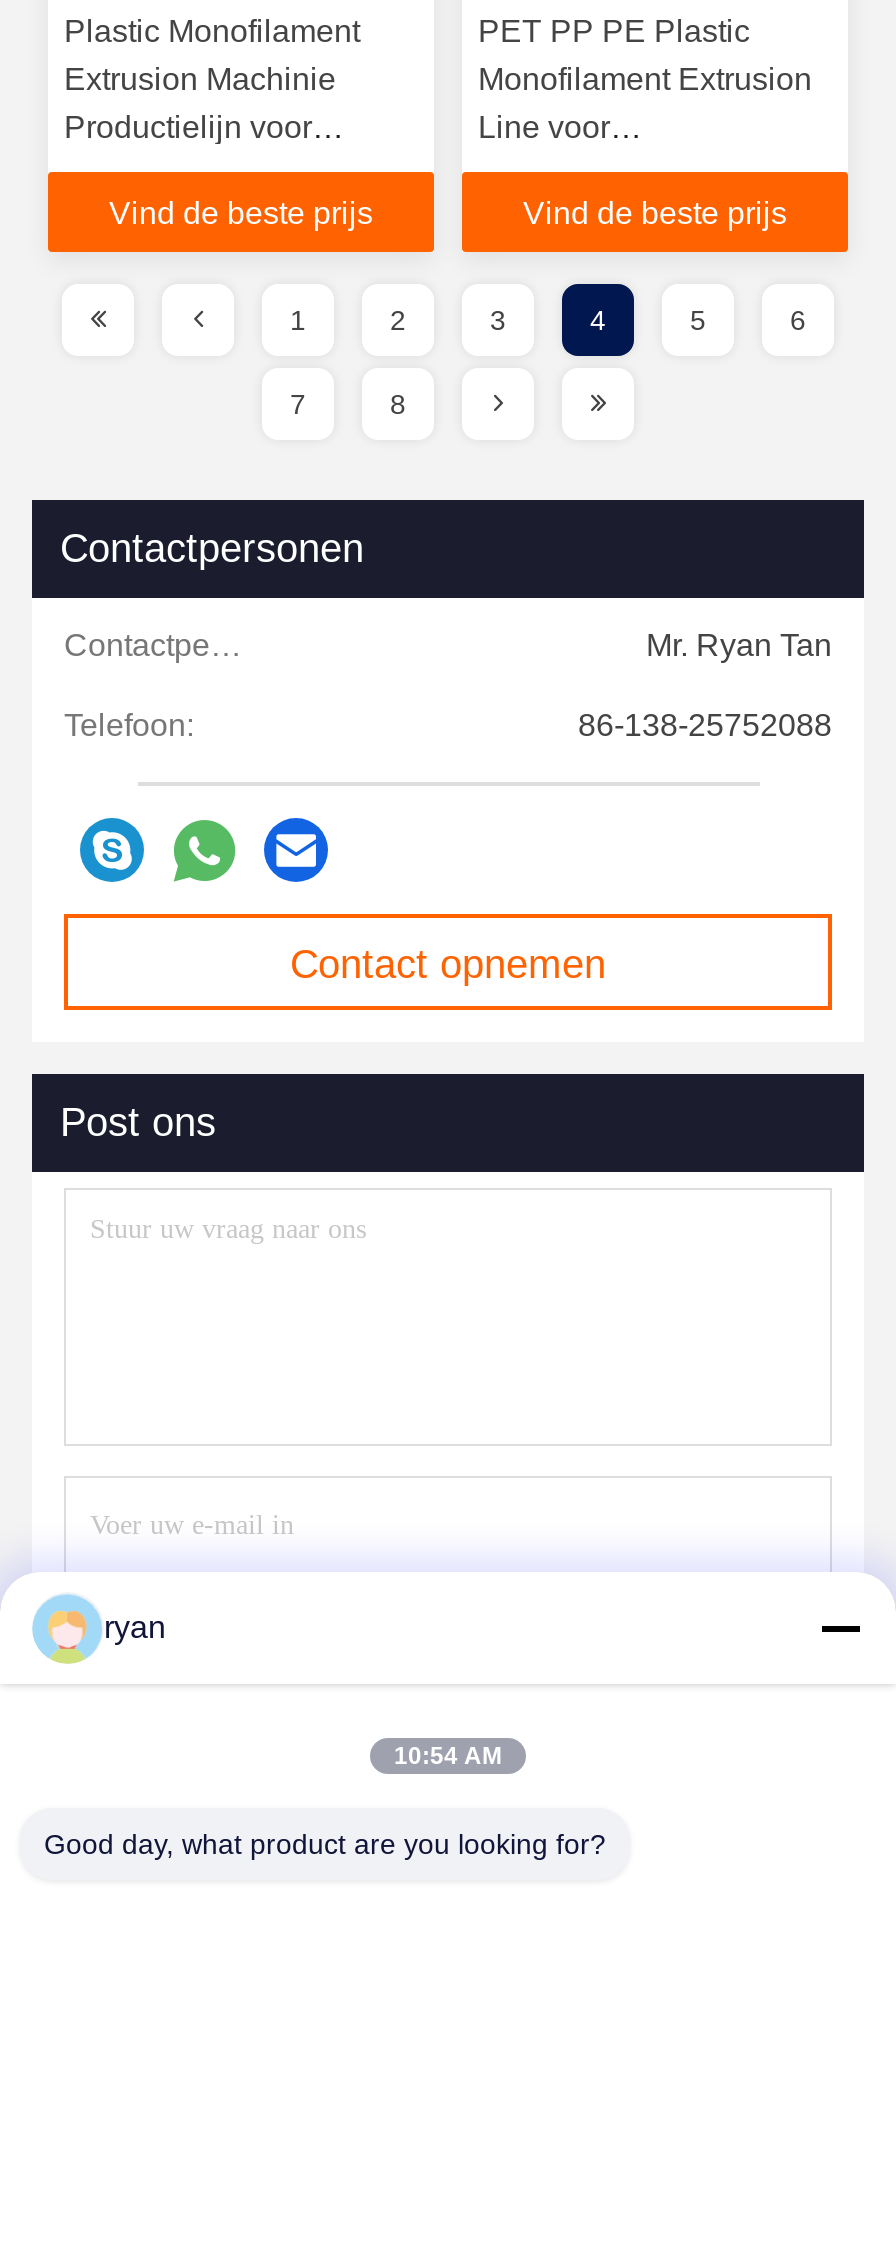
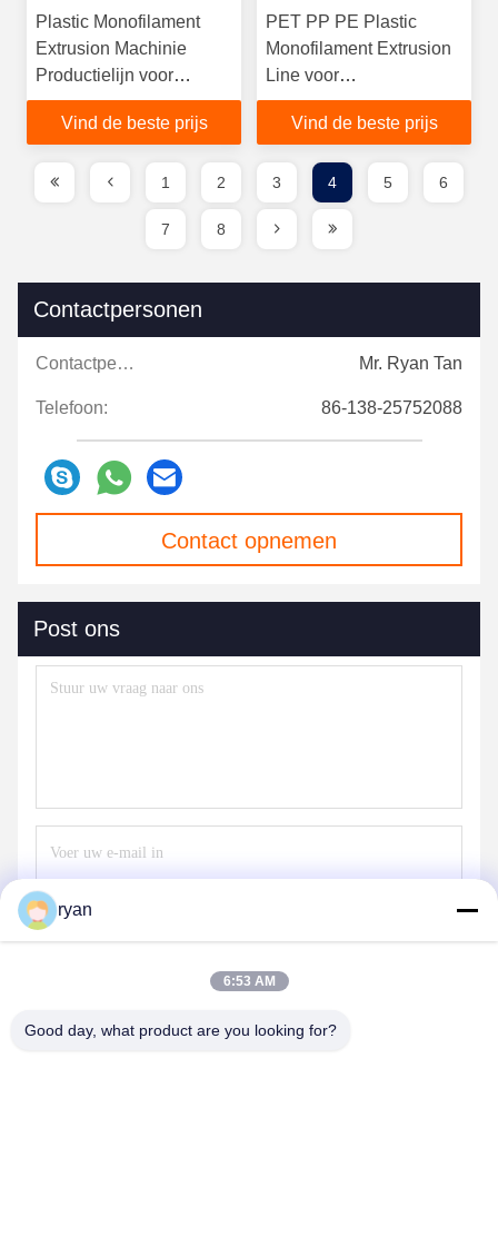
- 10:54 AM
+ 6:53 AM
